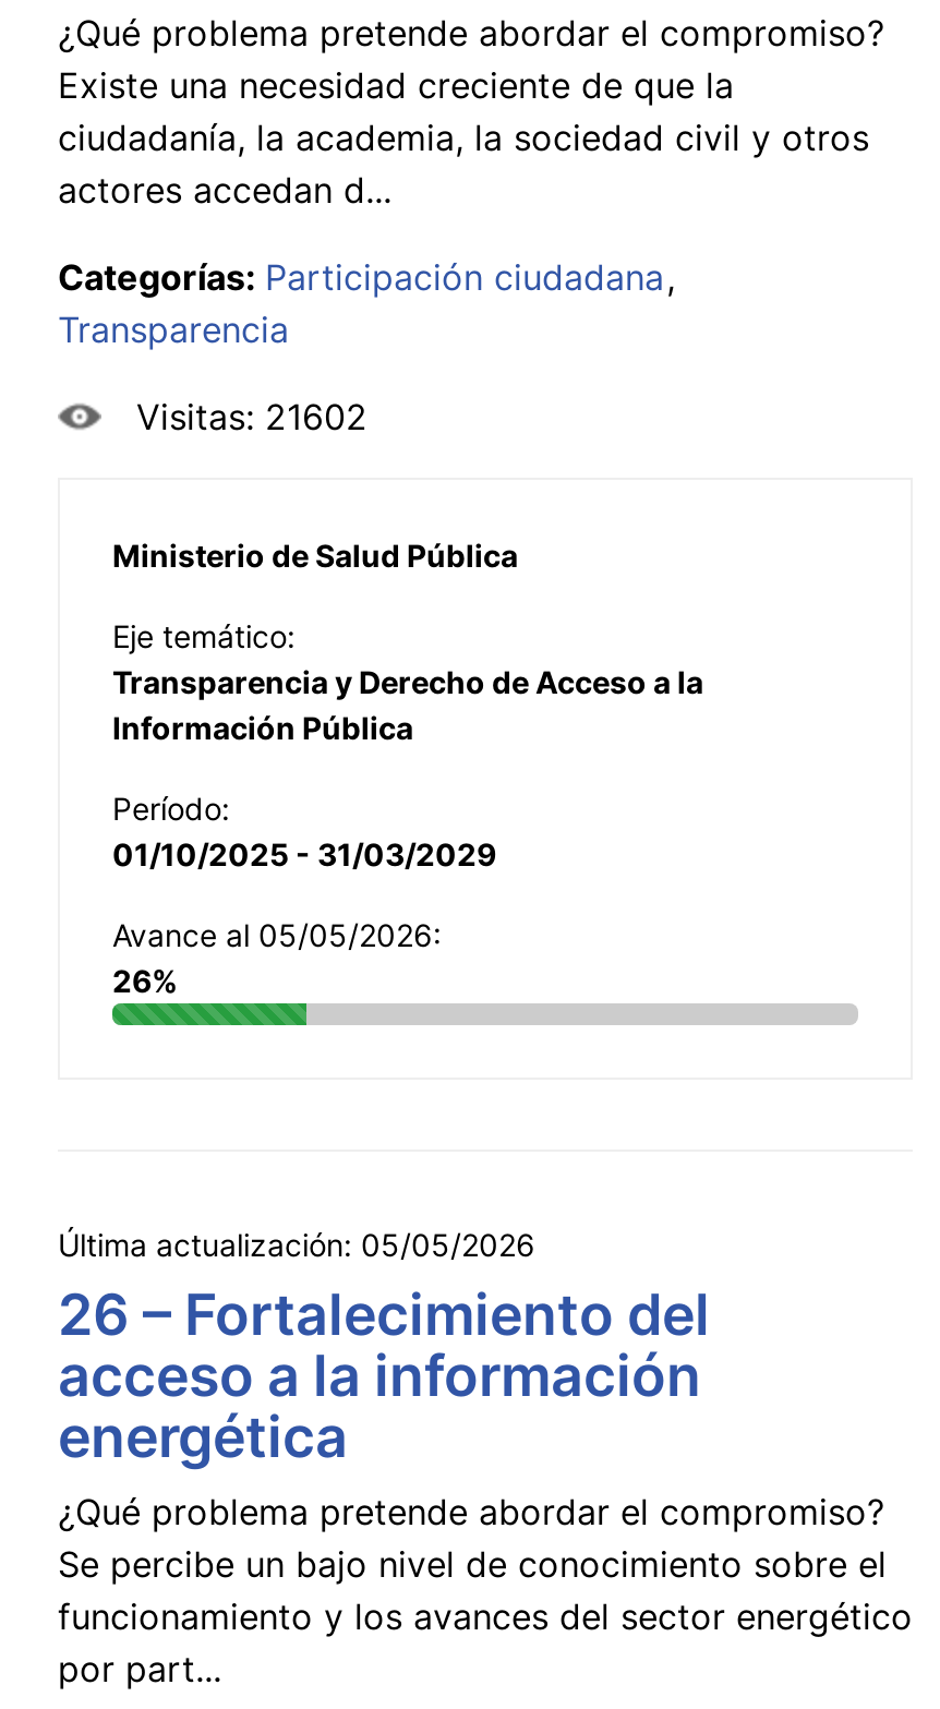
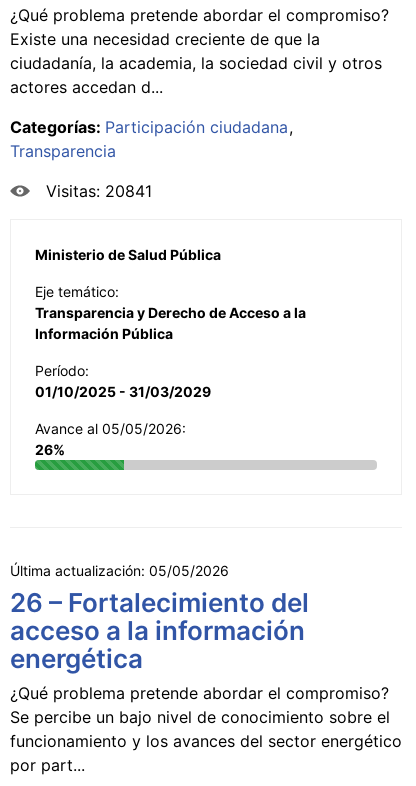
- Visitas: 21602
+ Visitas: 20841
